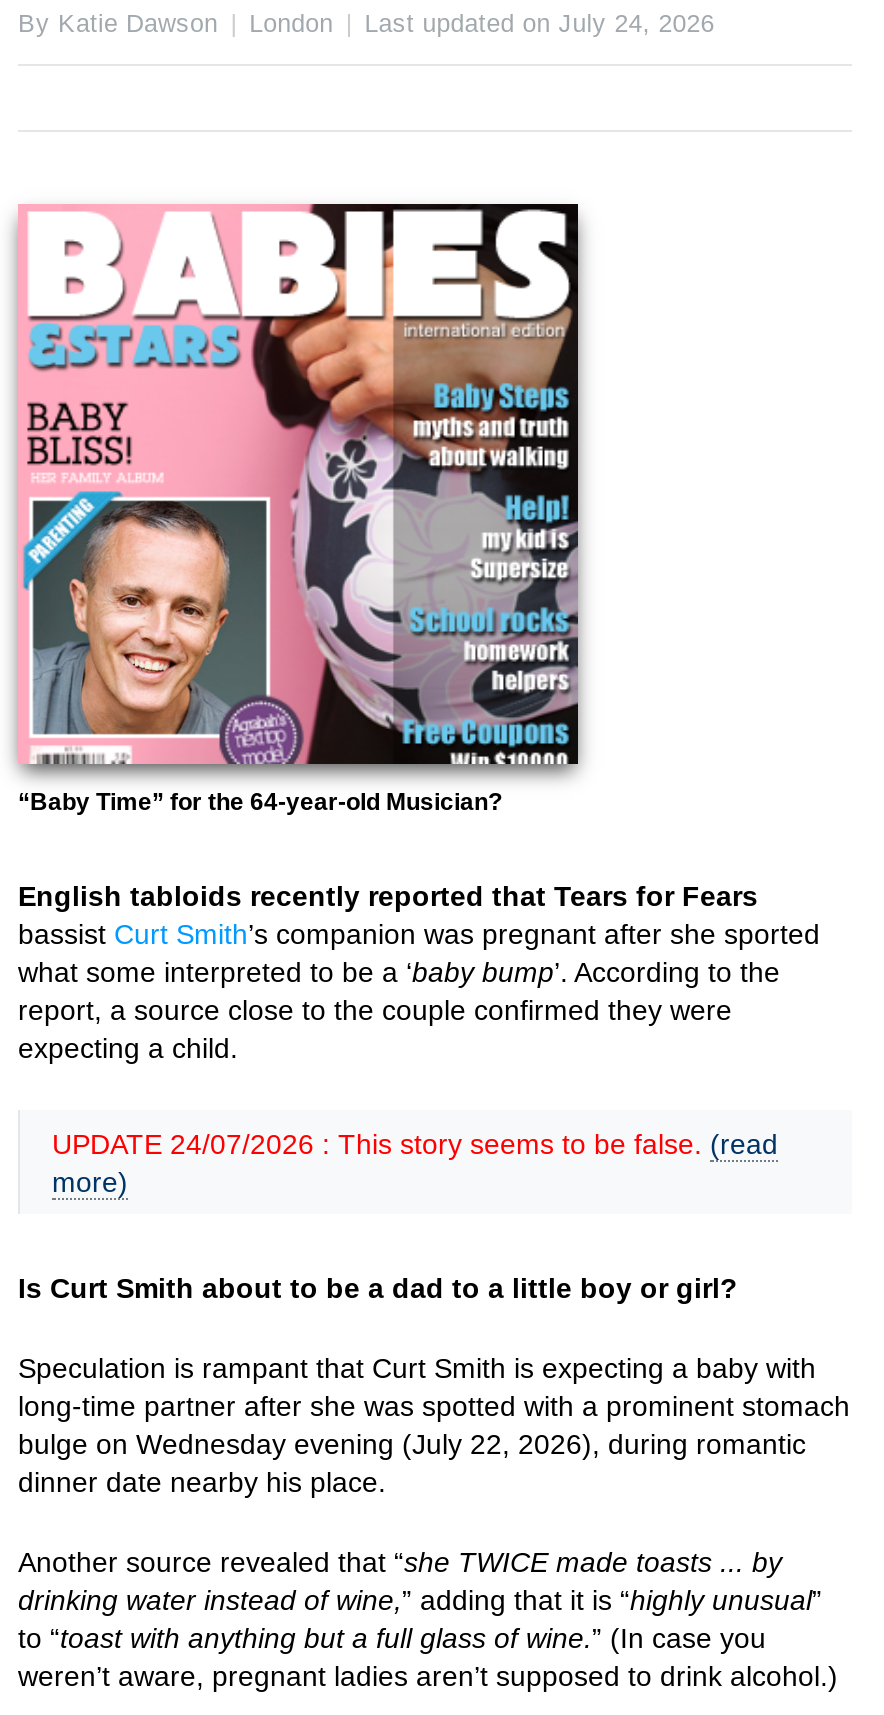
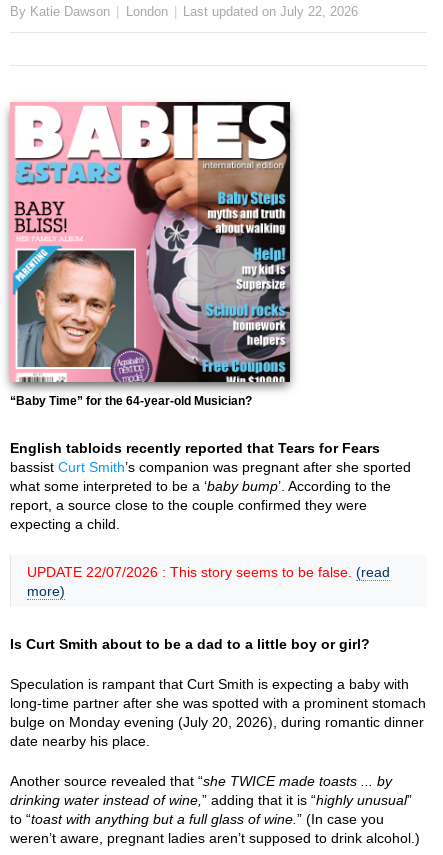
- Last updated on July 24, 2026
+ Last updated on July 22, 2026

- UPDATE 24/07/2026 : This story seems to be false. (read
+ UPDATE 22/07/2026 : This story seems to be false. (read

- bulge on Wednesday evening (July 22, 2026), during romantic
- dinner date nearby his place.
+ bulge on Monday evening (July 20, 2026), during romantic dinner
+ date nearby his place.
